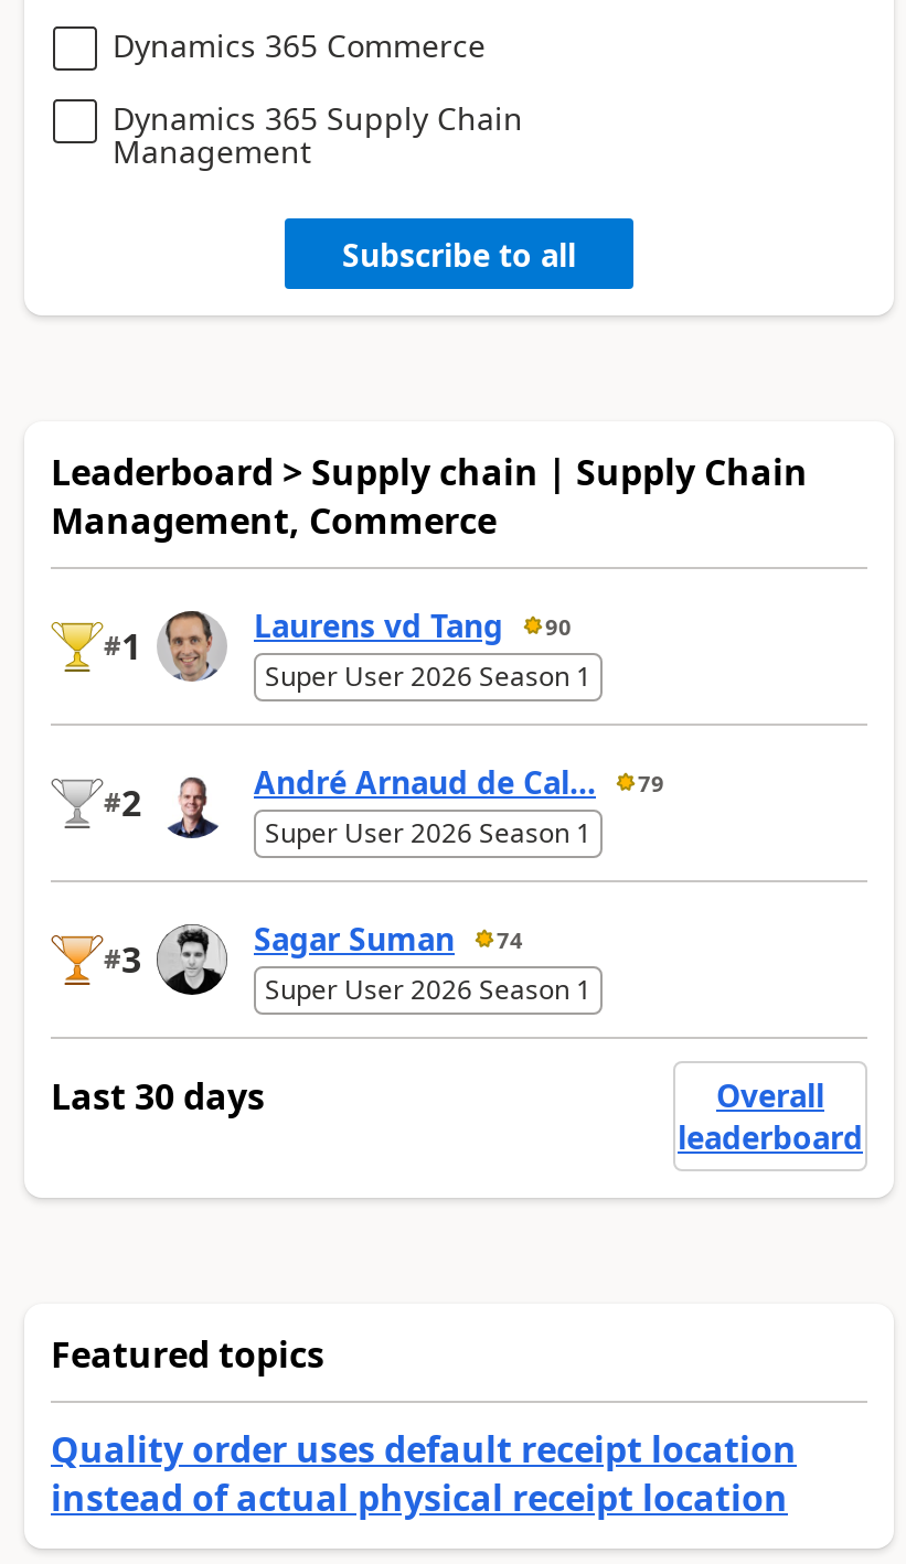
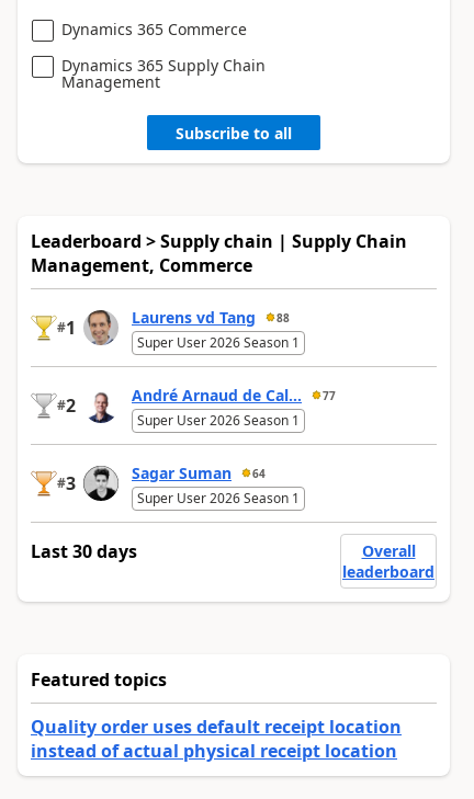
- Laurens vd Tang 90
+ Laurens vd Tang 88

- André Arnaud de Cal... 79
+ André Arnaud de Cal... 77

- Sagar Suman 74
+ Sagar Suman 64
